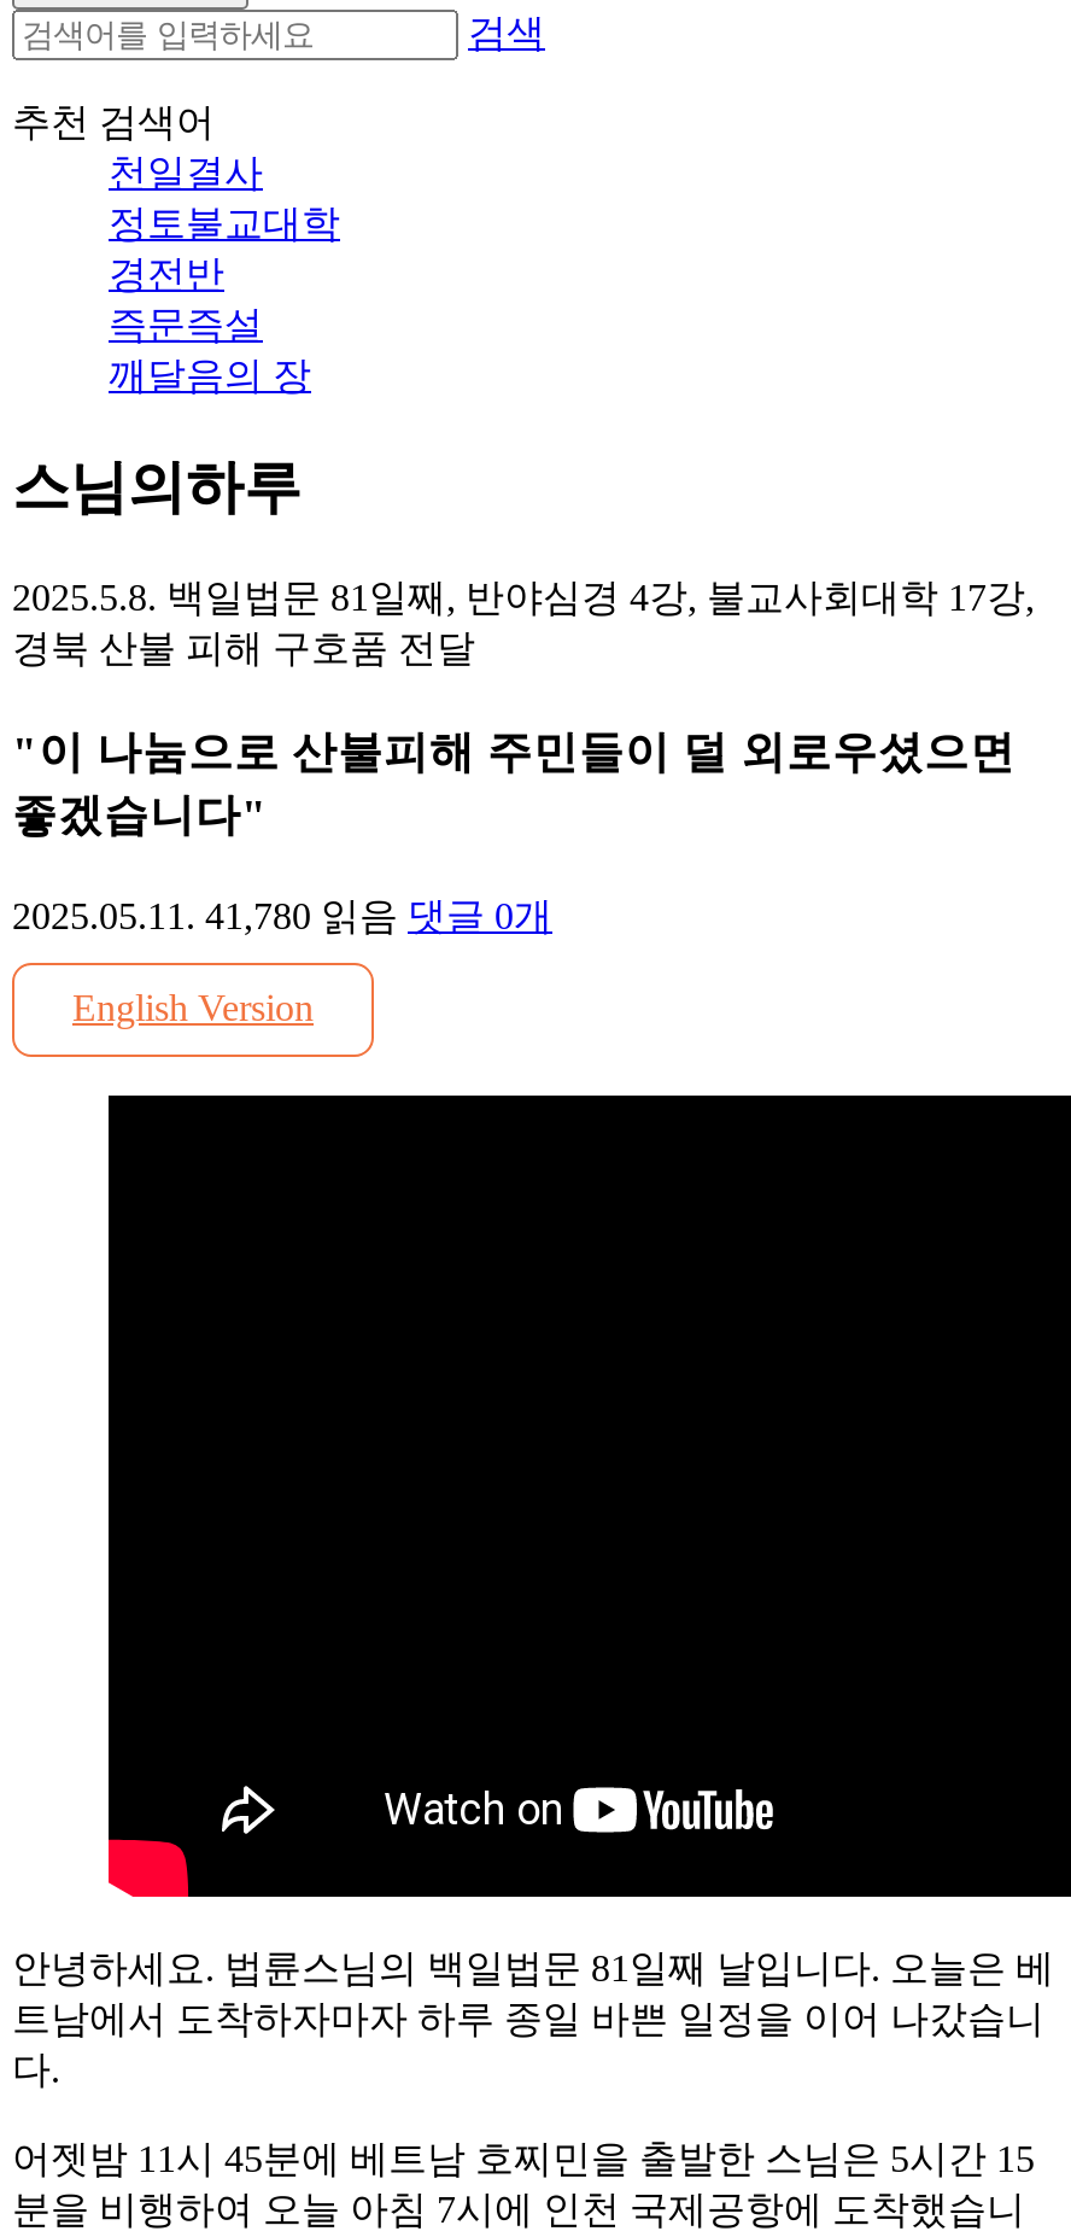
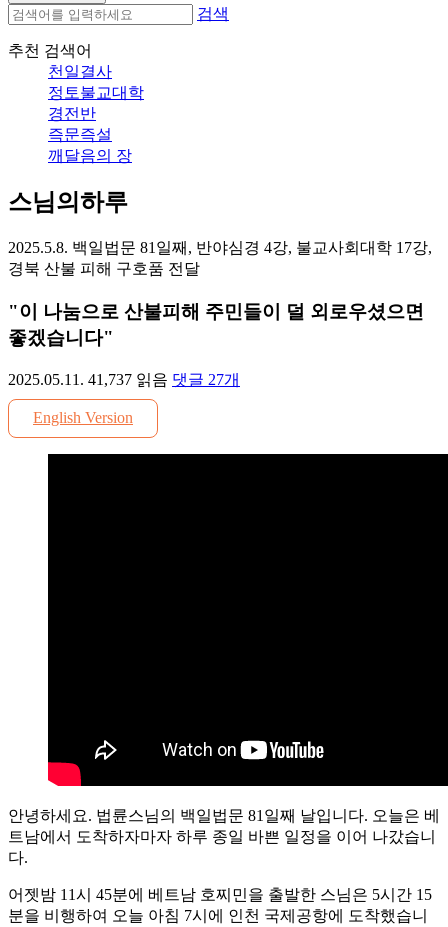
- 2025.05.11. 41,780 읽음 댓글 0개
+ 2025.05.11. 41,737 읽음 댓글 27개
